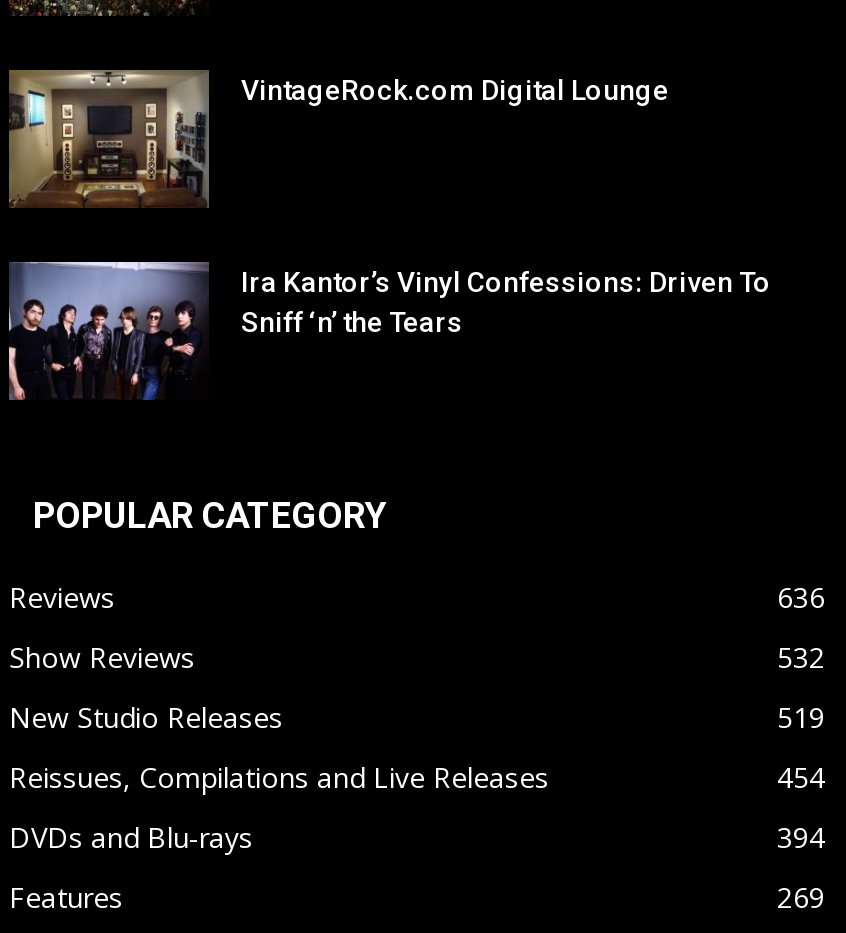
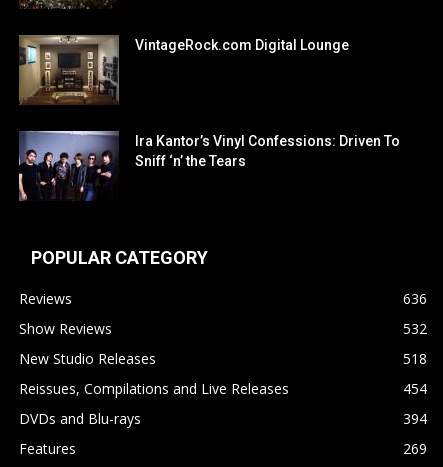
- 519
+ 518
